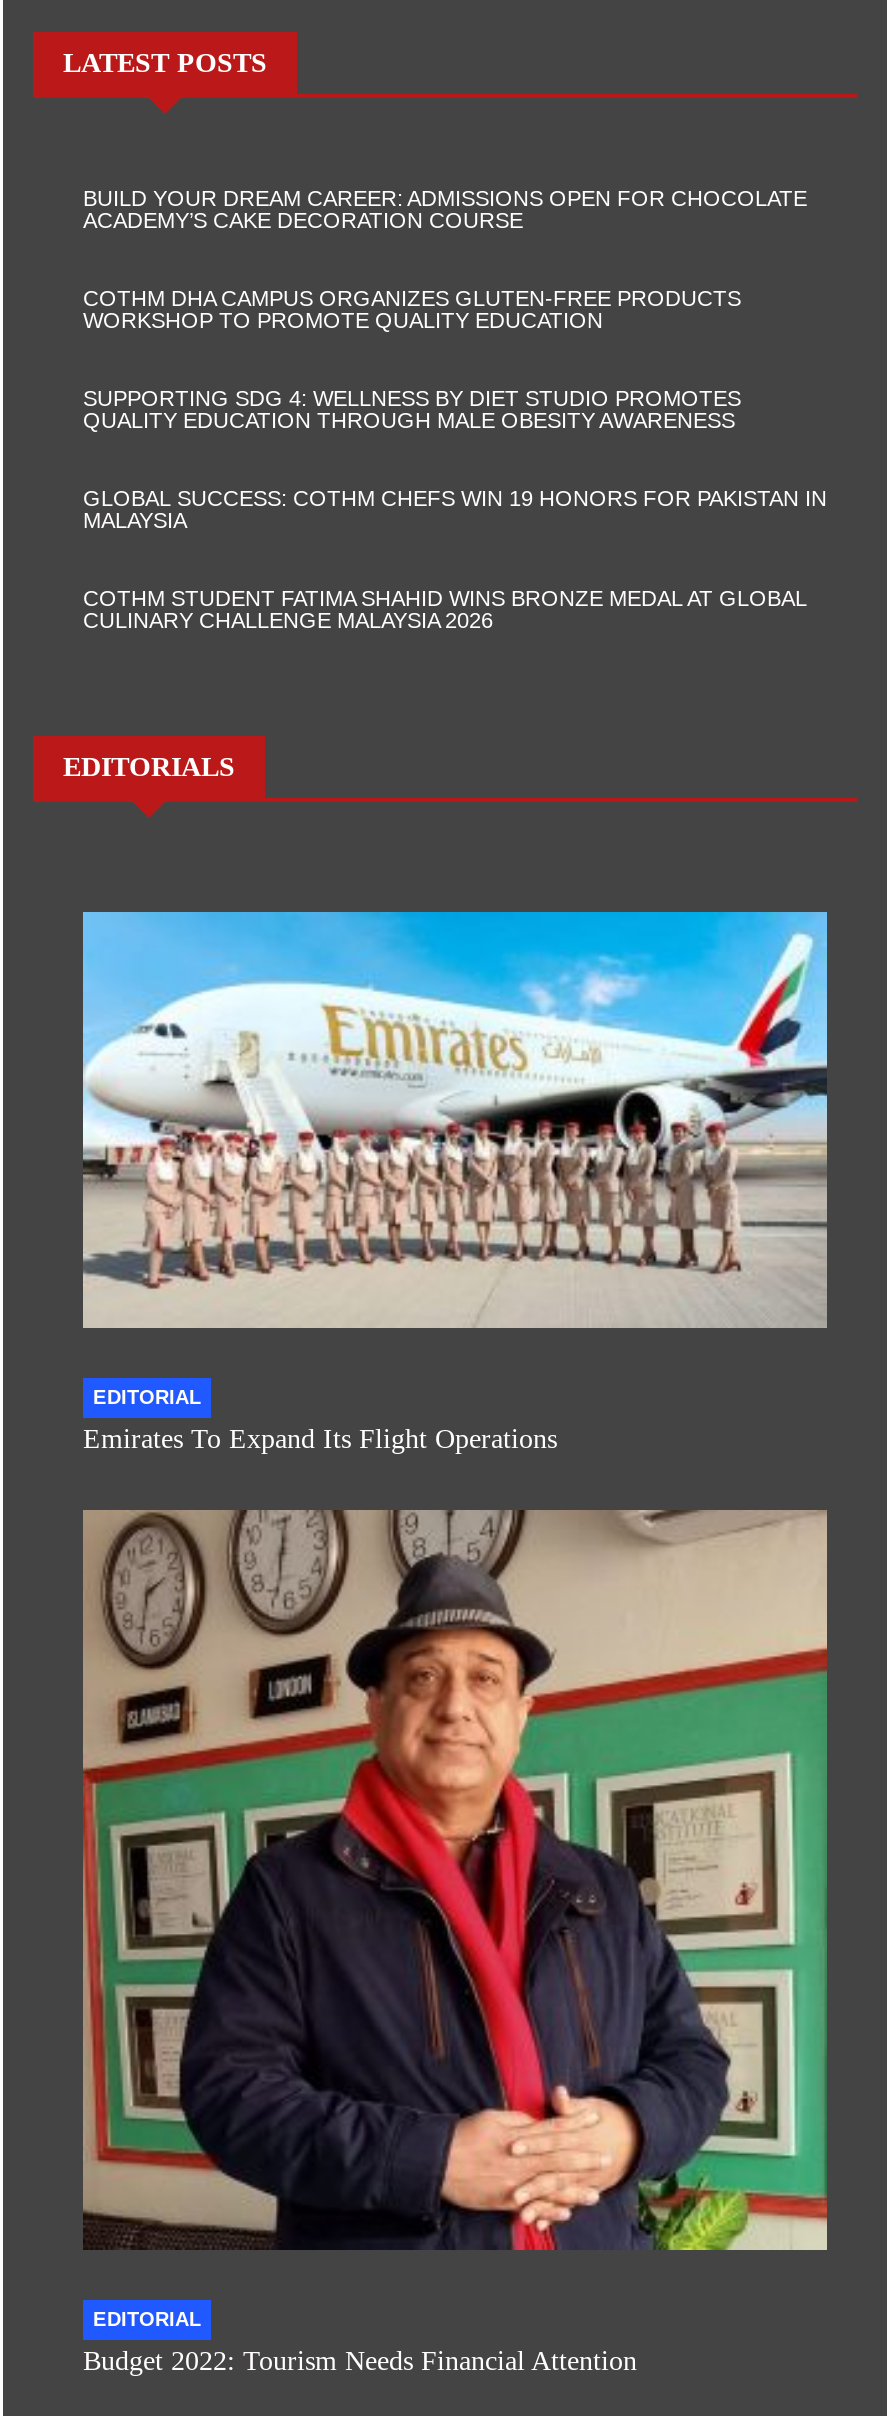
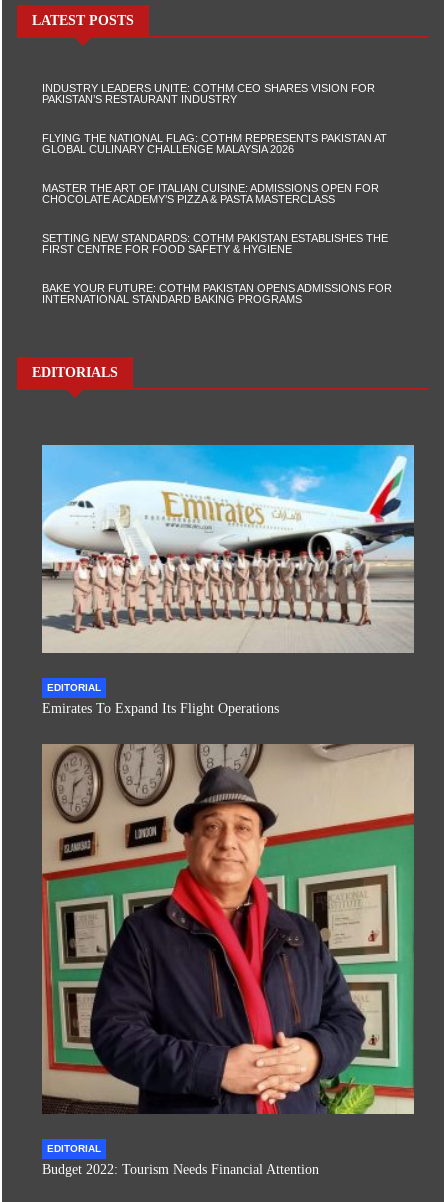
- BUILD YOUR DREAM CAREER: ADMISSIONS OPEN FOR CHOCOLATE
- ACADEMY’S CAKE DECORATION COURSE
+ INDUSTRY LEADERS UNITE: COTHM CEO SHARES VISION FOR
+ PAKISTAN’S RESTAURANT INDUSTRY

- COTHM DHA CAMPUS ORGANIZES GLUTEN-FREE PRODUCTS
- WORKSHOP TO PROMOTE QUALITY EDUCATION
+ FLYING THE NATIONAL FLAG: COTHM REPRESENTS PAKISTAN AT
+ GLOBAL CULINARY CHALLENGE MALAYSIA 2026

- SUPPORTING SDG 4: WELLNESS BY DIET STUDIO PROMOTES
- QUALITY EDUCATION THROUGH MALE OBESITY AWARENESS
+ MASTER THE ART OF ITALIAN CUISINE: ADMISSIONS OPEN FOR
+ CHOCOLATE ACADEMY’S PIZZA & PASTA MASTERCLASS

- GLOBAL SUCCESS: COTHM CHEFS WIN 19 HONORS FOR PAKISTAN IN
- MALAYSIA
+ SETTING NEW STANDARDS: COTHM PAKISTAN ESTABLISHES THE
+ FIRST CENTRE FOR FOOD SAFETY & HYGIENE

- COTHM STUDENT FATIMA SHAHID WINS BRONZE MEDAL AT GLOBAL
- CULINARY CHALLENGE MALAYSIA 2026
+ BAKE YOUR FUTURE: COTHM PAKISTAN OPENS ADMISSIONS FOR
+ INTERNATIONAL STANDARD BAKING PROGRAMS
